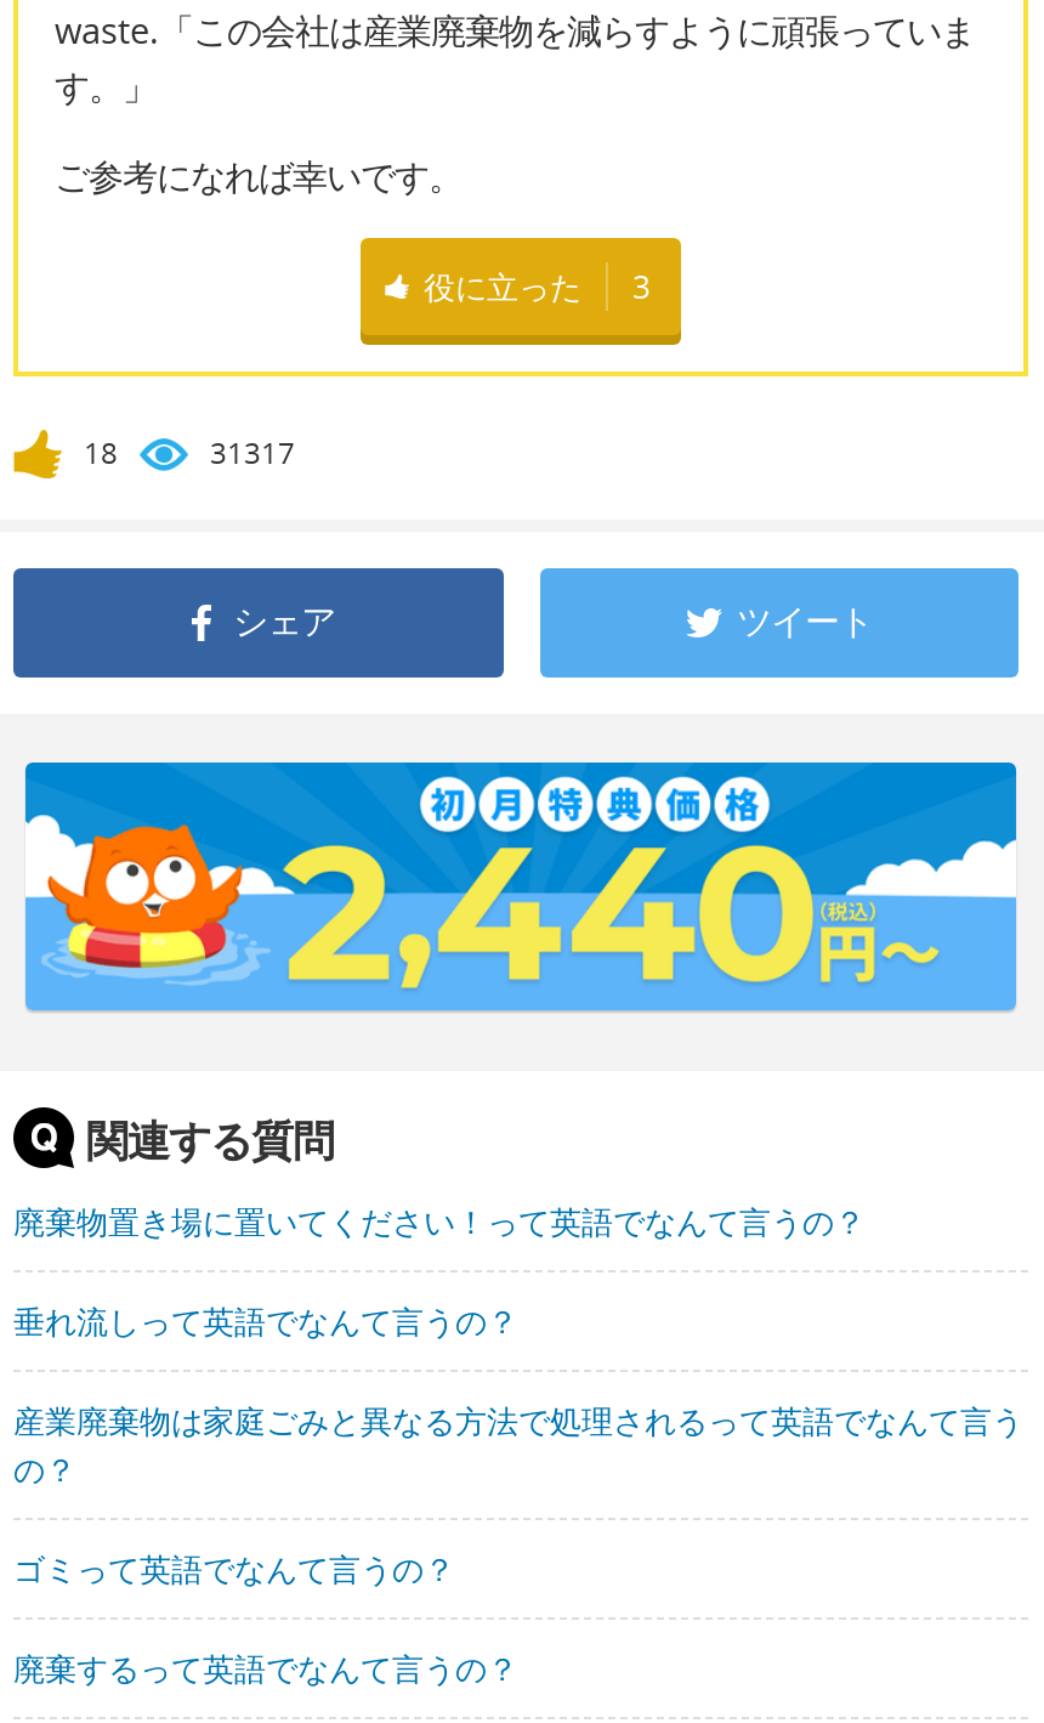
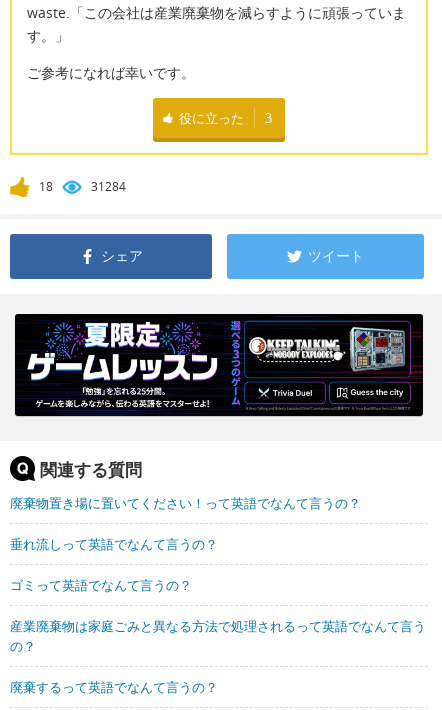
- 31317
+ 31284

- [image]
+ [image]

moved down: 産業廃棄物は家庭ごみと異なる方法で処理されるって英語でなんて言う | の？

moved up: ゴミって英語でなんて言うの？
